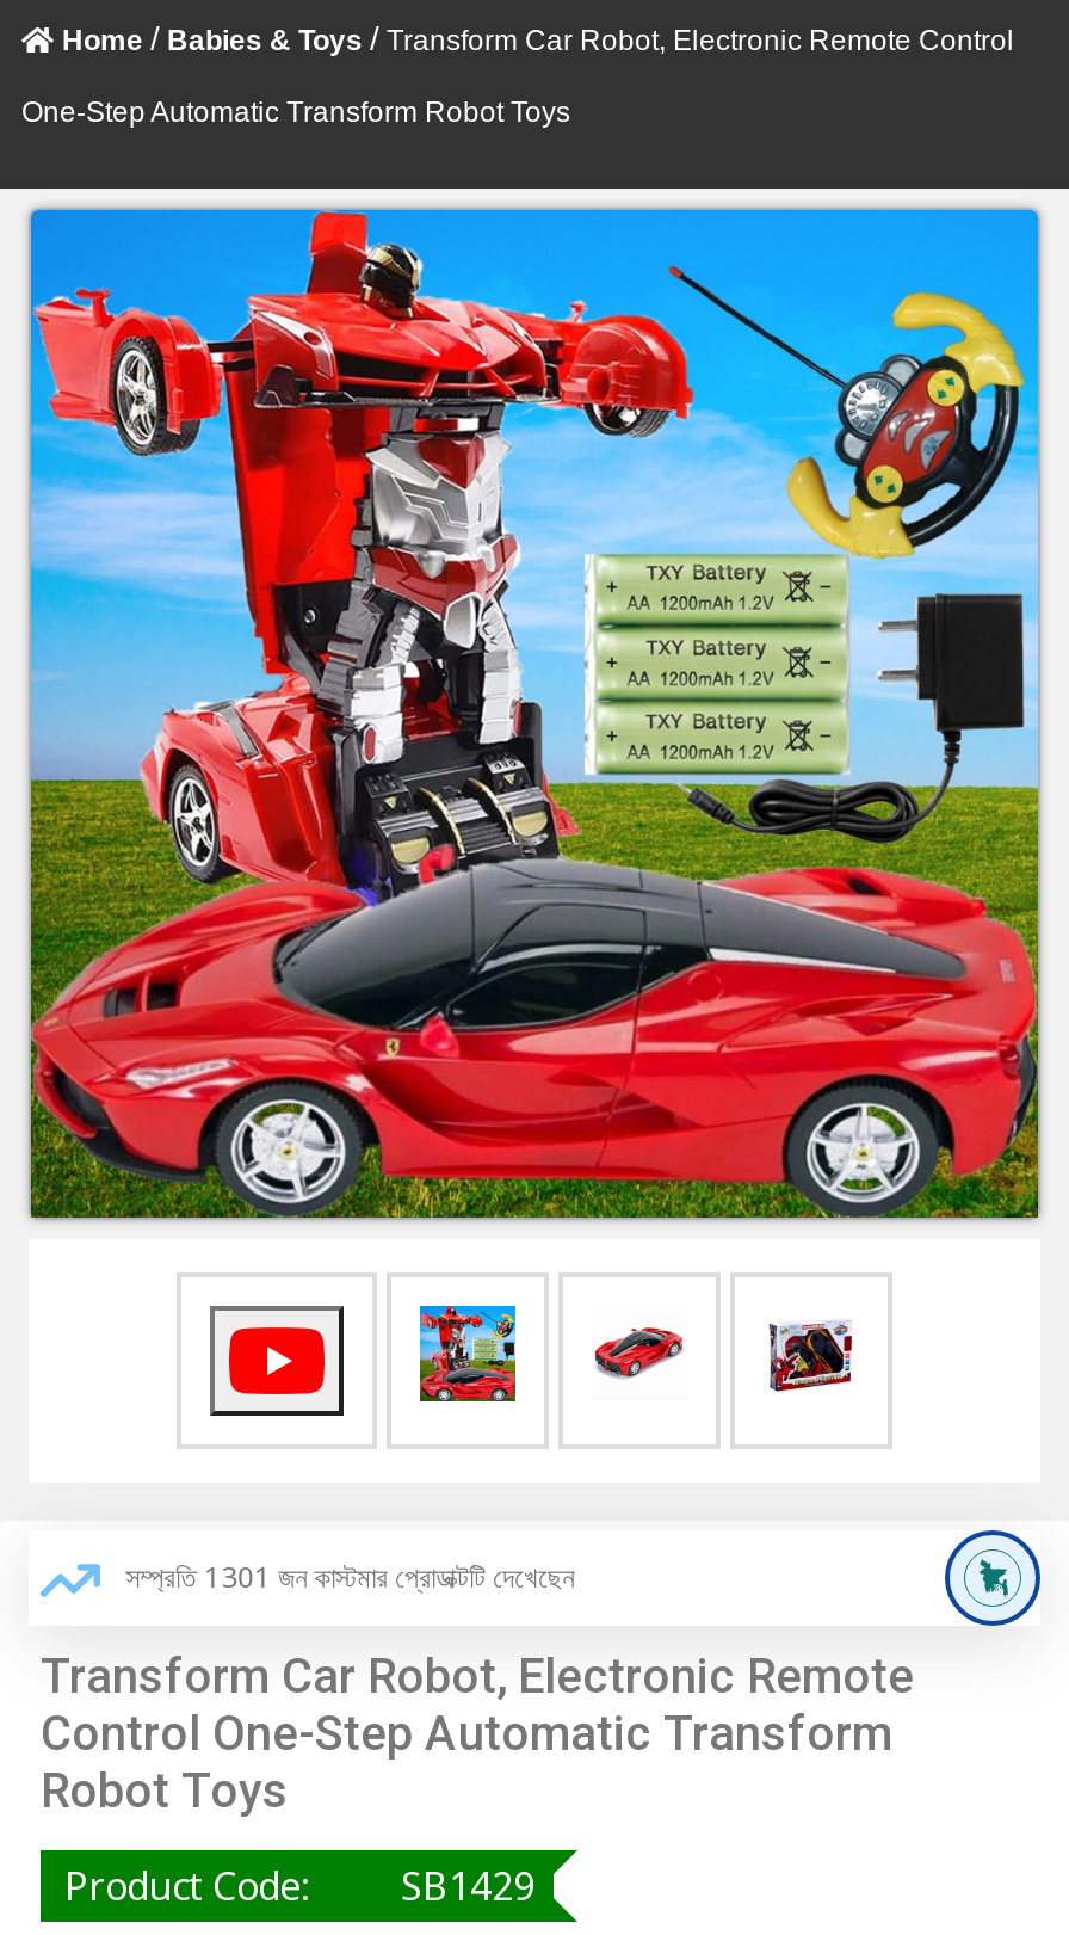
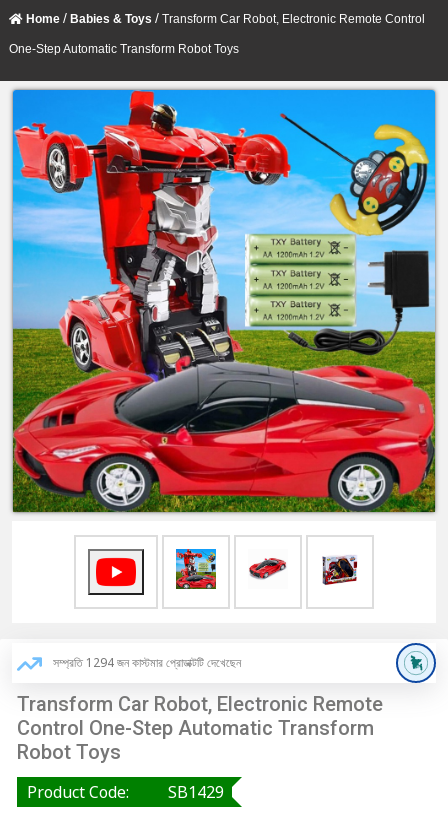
- সম্প্রতি 1301 জন কাস্টমার প্রোডাক্টটি দেখেছেন
+ সম্প্রতি 1294 জন কাস্টমার প্রোডাক্টটি দেখেছেন
